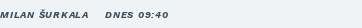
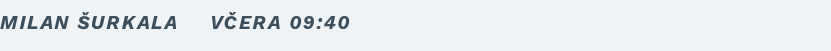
- MILAN ŠURKALA DNES 09:40
+ MILAN ŠURKALA VČERA 09:40
